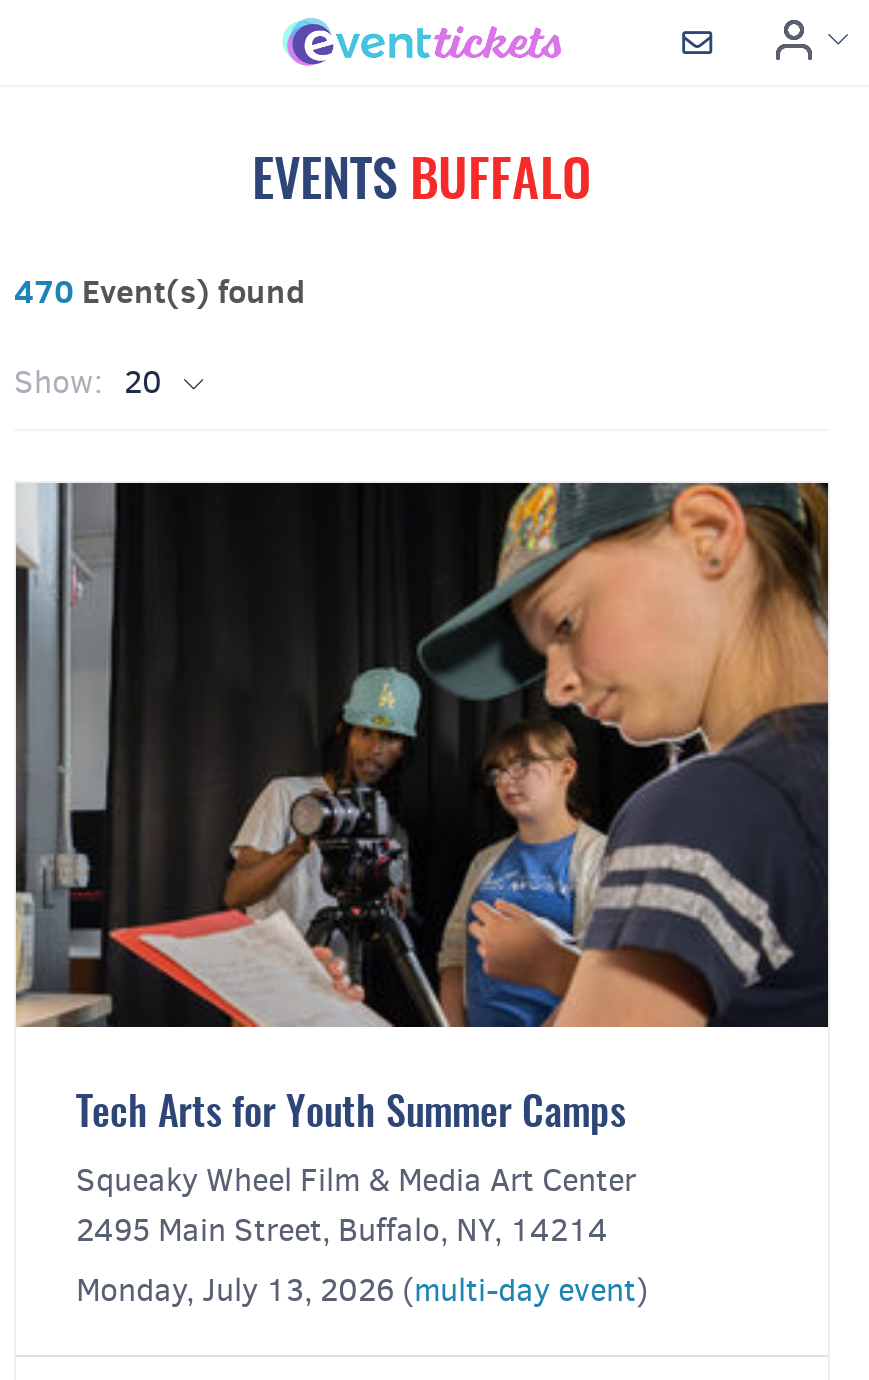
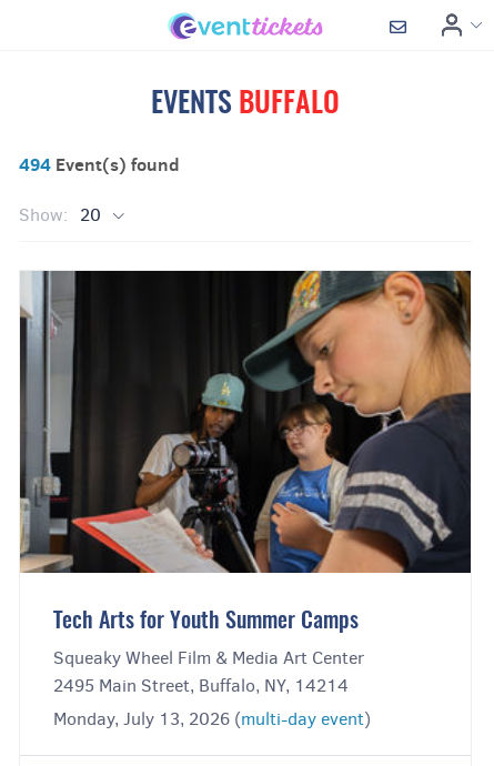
- 470 Event(s) found
+ 494 Event(s) found
